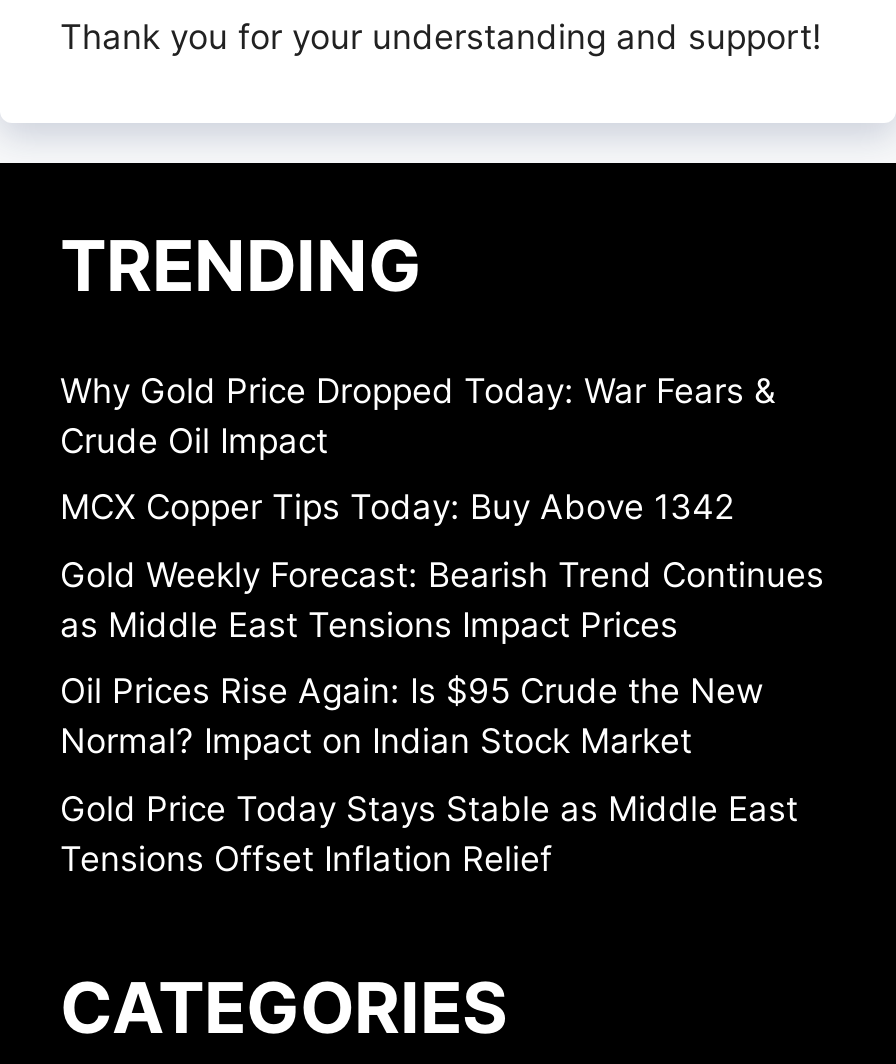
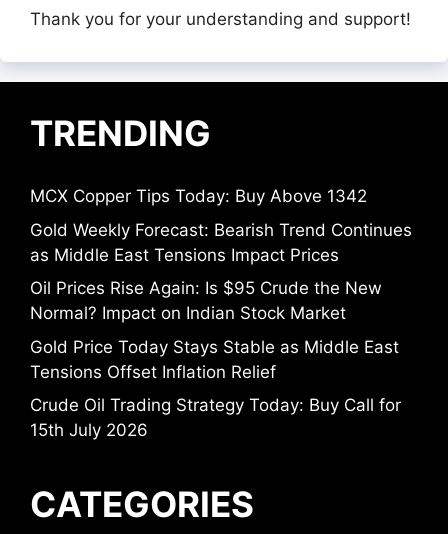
- Why Gold Price Dropped Today: War Fears &
- Crude Oil Impact

moved up: MCX Copper Tips Today: Buy Above 1342 | Gold Weekly Forecast: Bearish Trend Continues | as Middle East Tensions Impact Prices | Oil Prices Rise Again: Is $95 Crude the New | Normal? Impact on Indian Stock Market | Gold Price Today Stays Stable as Middle East | Tensions Offset Inflation Relief

+ Crude Oil Trading Strategy Today: Buy Call for
+ 15th July 2026
